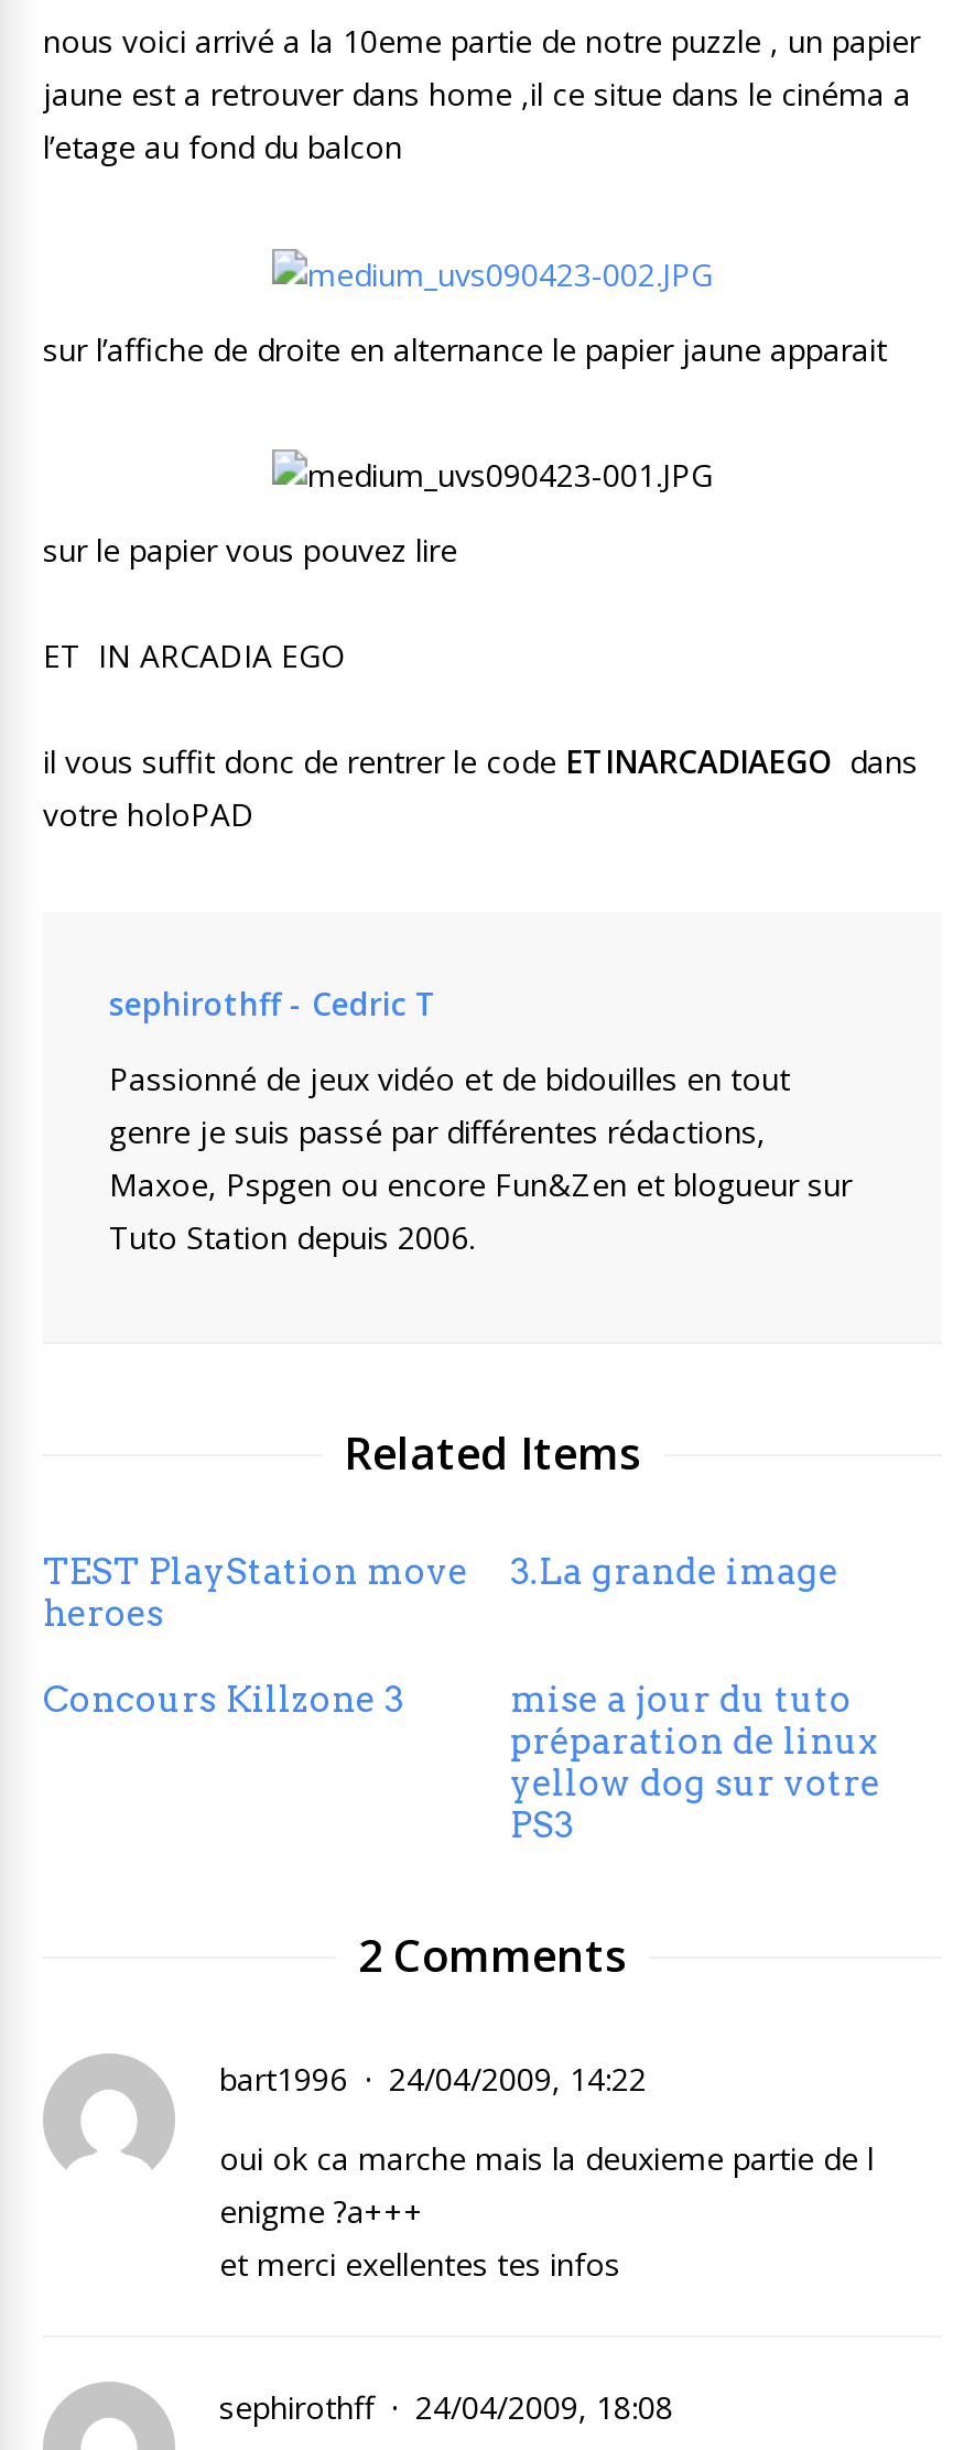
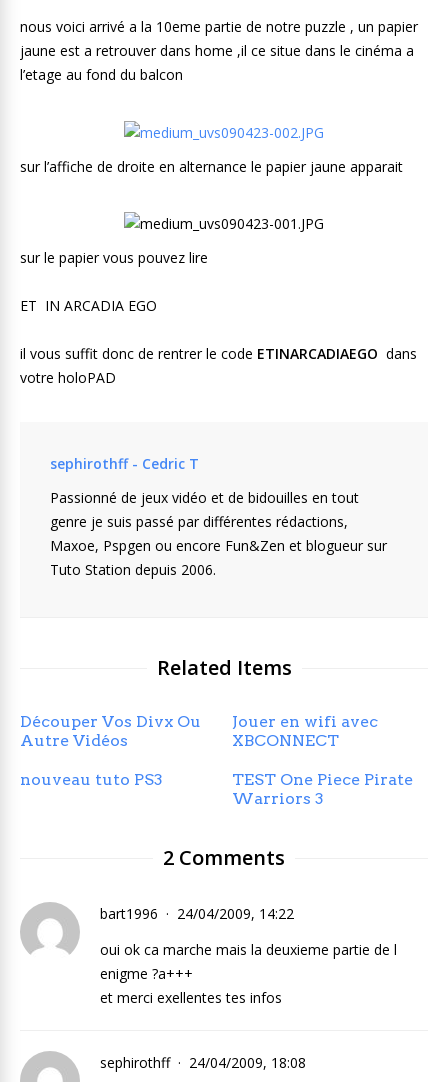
- TEST PlayStation move
- heroes
+ Découper Vos Divx Ou
+ Autre Vidéos

- 3.La grande image
+ Jouer en wifi avec
+ XBCONNECT

- Concours Killzone 3
- mise a jour du tuto
- préparation de linux
- yellow dog sur votre
- PS3
+ nouveau tuto PS3
+ TEST One Piece Pirate
+ Warriors 3
